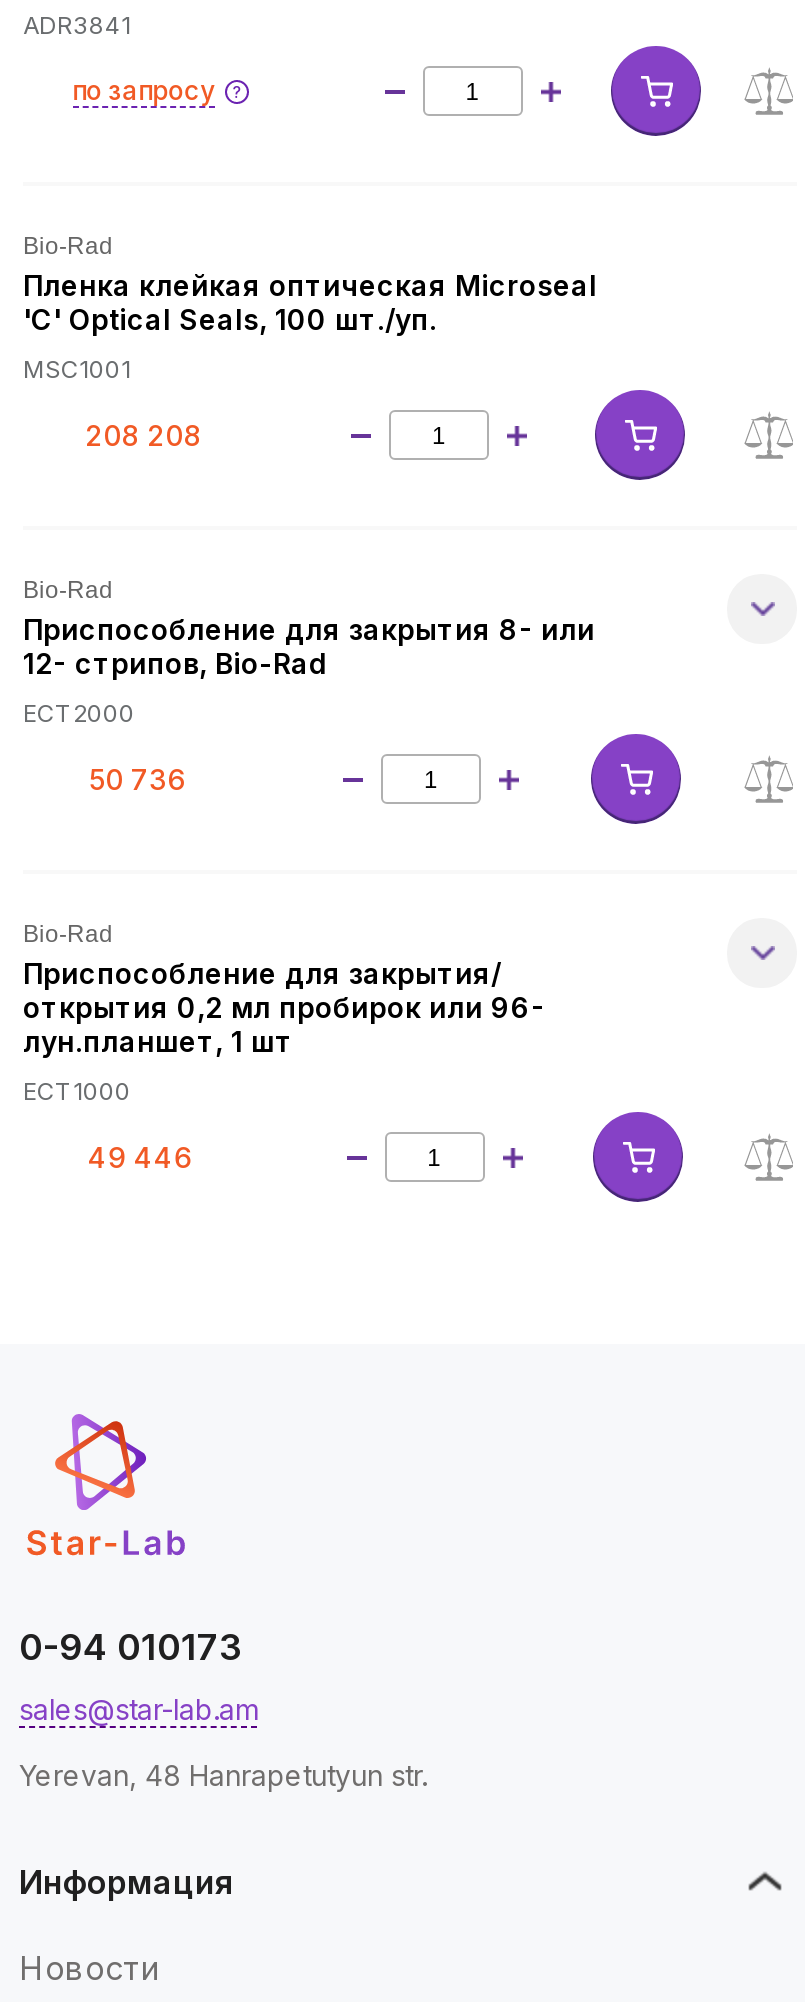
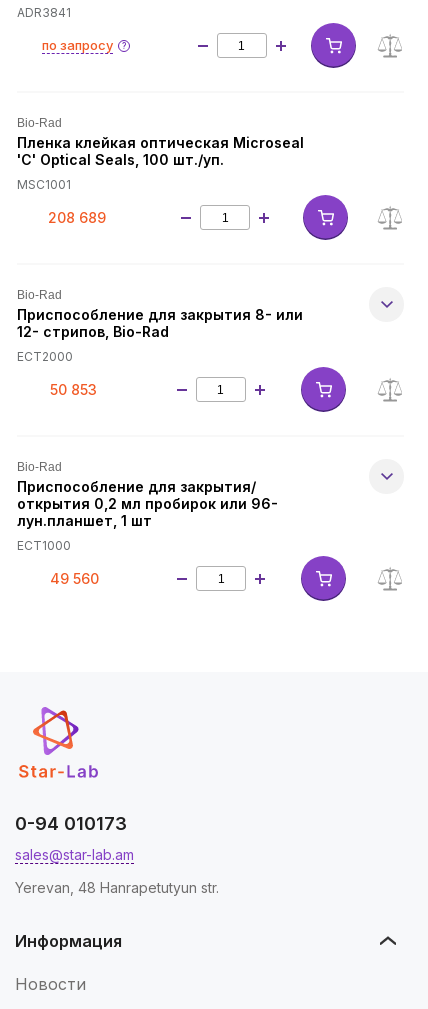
- 208 208
+ 208 689

- 50 736
+ 50 853

- 49 446
+ 49 560
